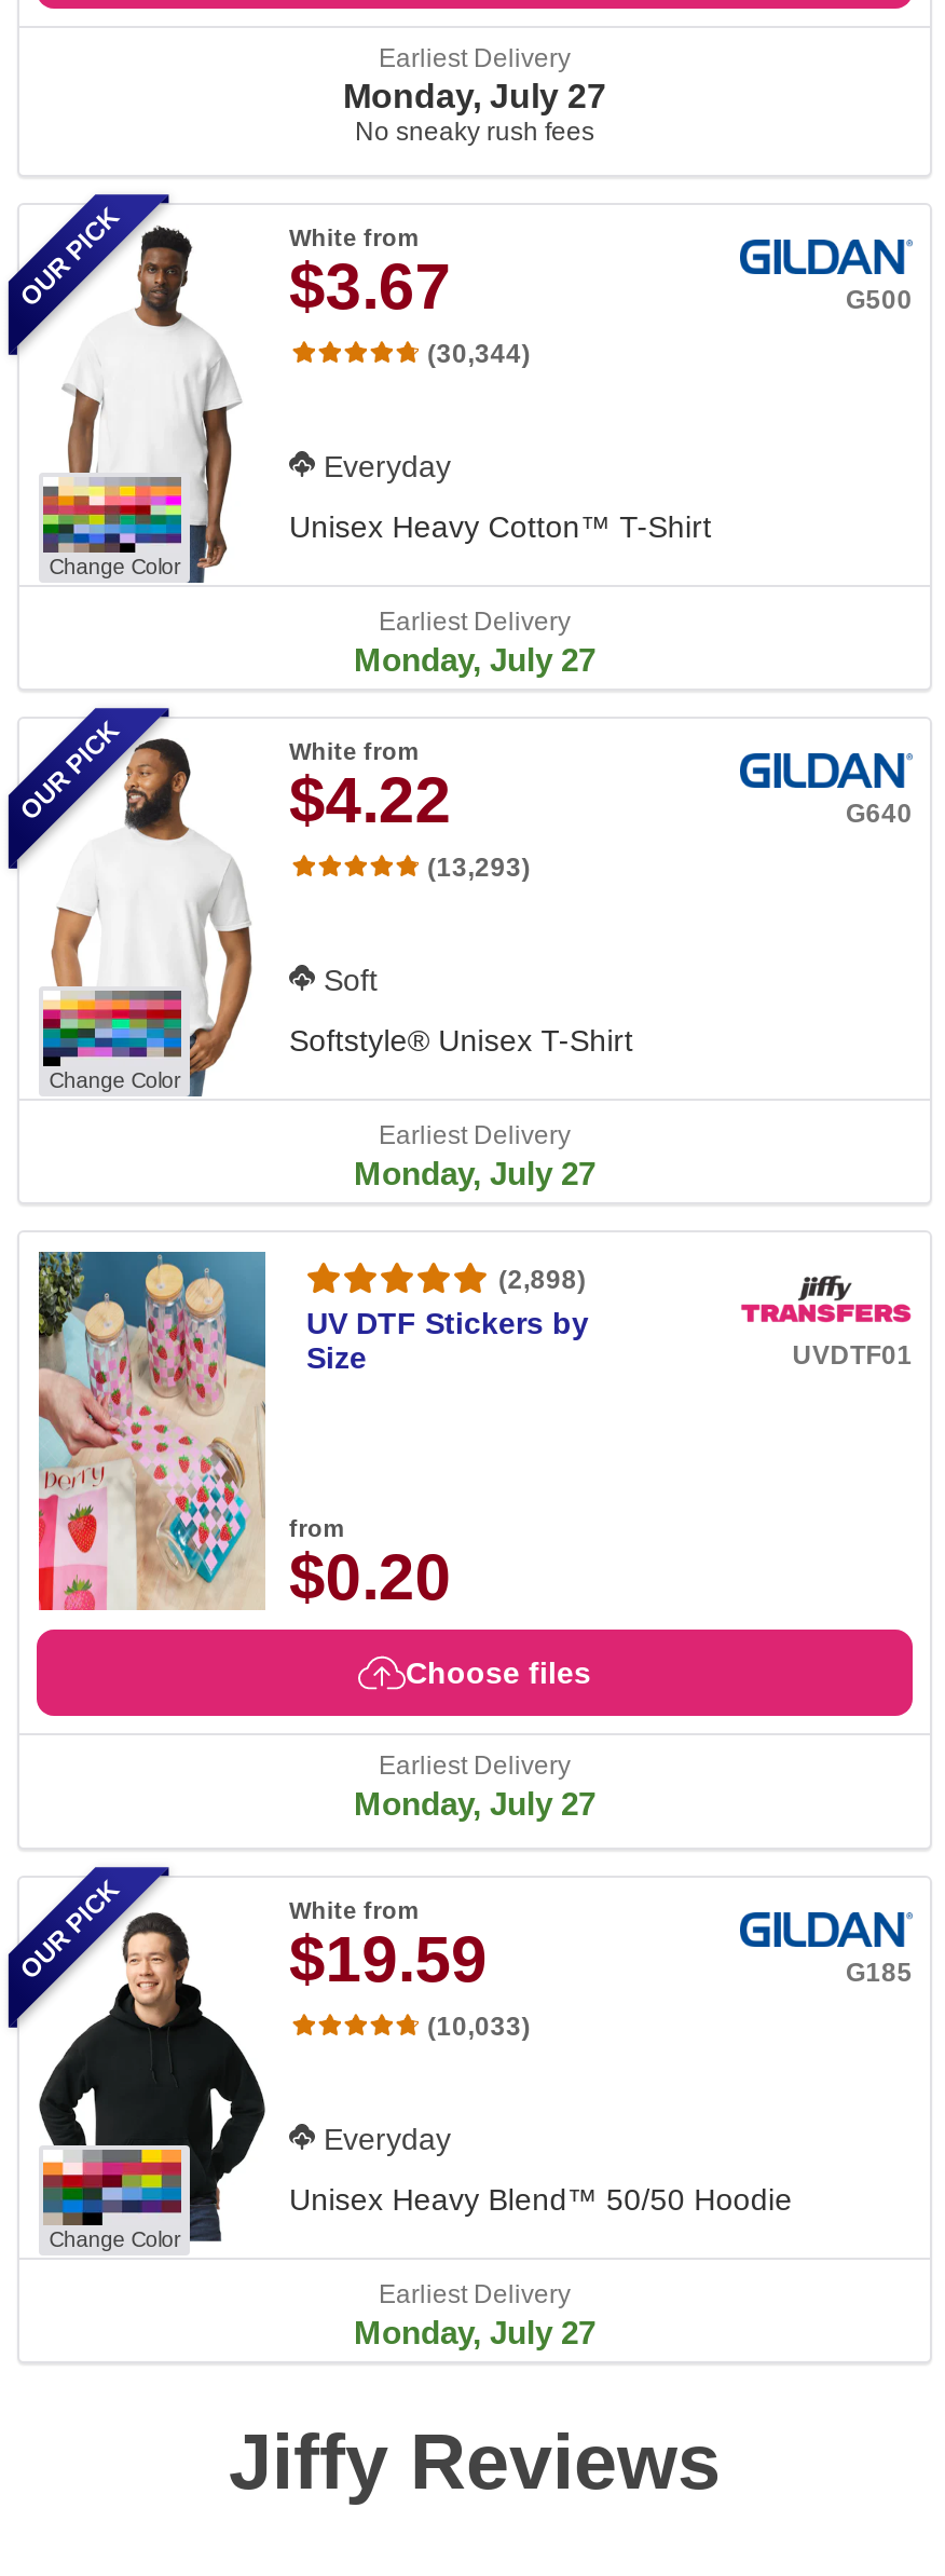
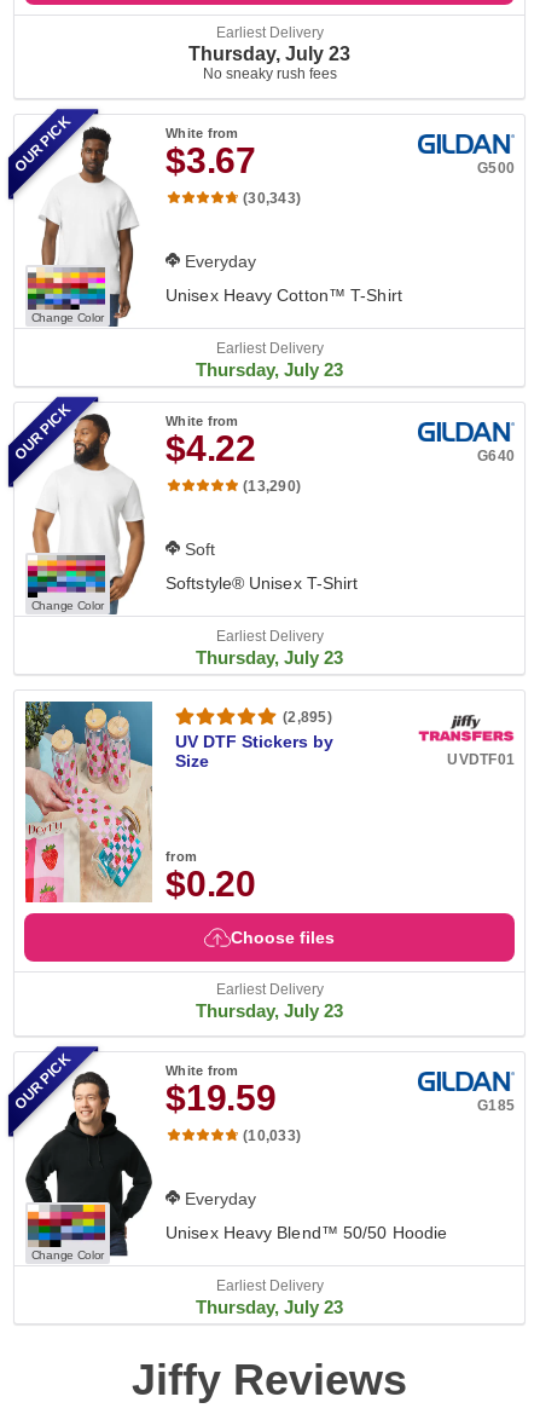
- Monday, July 27
+ Thursday, July 23

- (30,344)
+ (30,343)

- Monday, July 27
+ Thursday, July 23

- (13,293)
+ (13,290)

- Monday, July 27
+ Thursday, July 23

- (2,898)
+ (2,895)

- Monday, July 27
+ Thursday, July 23

- Monday, July 27
+ Thursday, July 23
